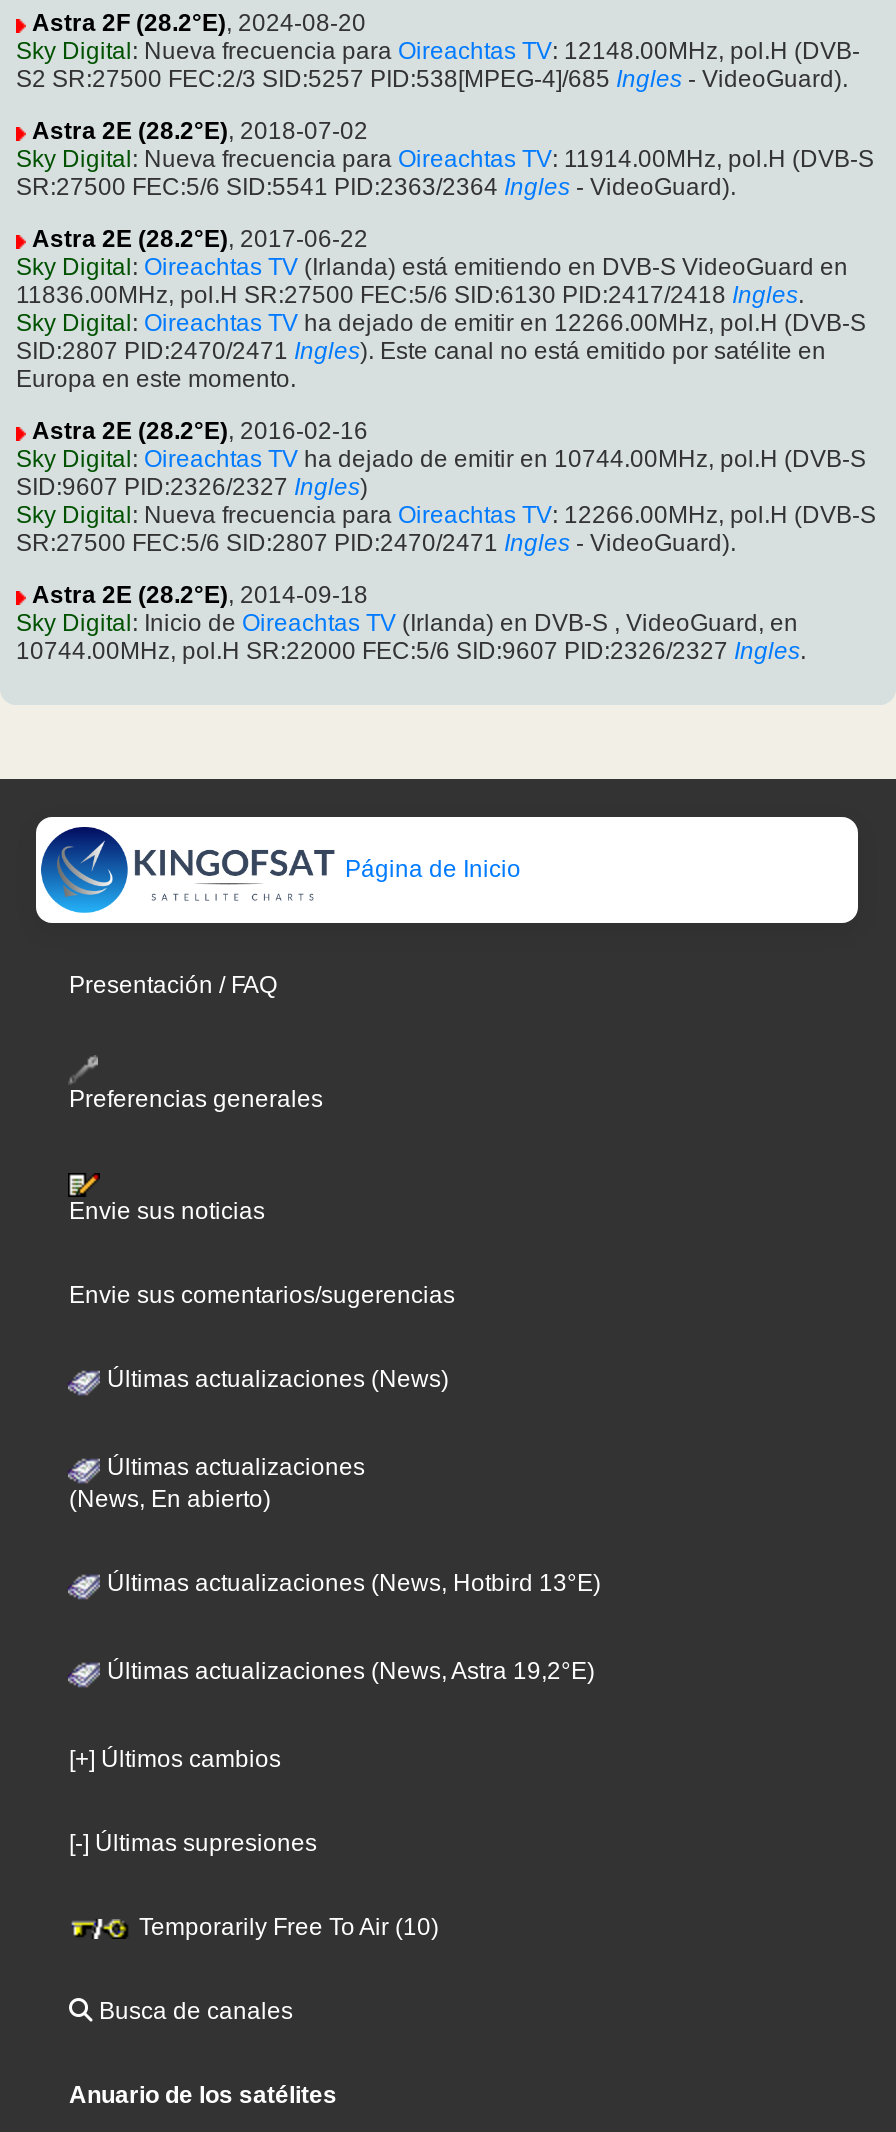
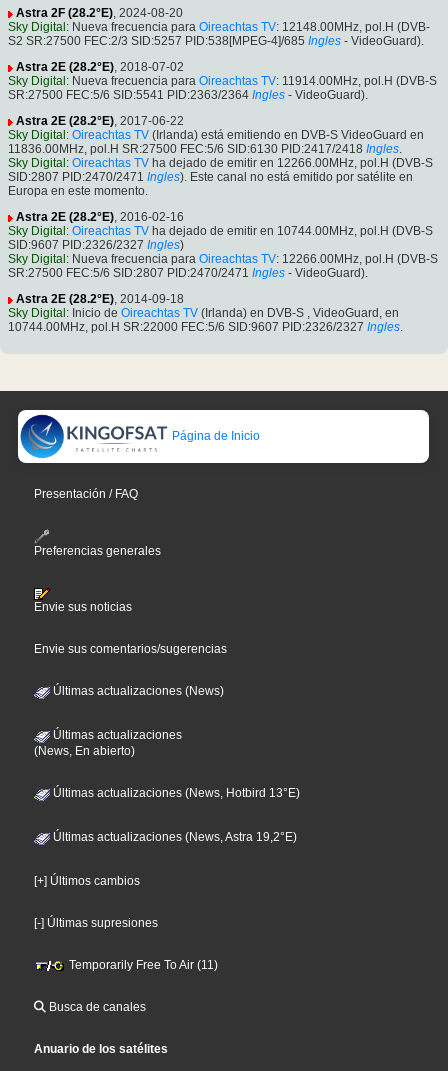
- Temporarily Free To Air (10)
+ Temporarily Free To Air (11)
